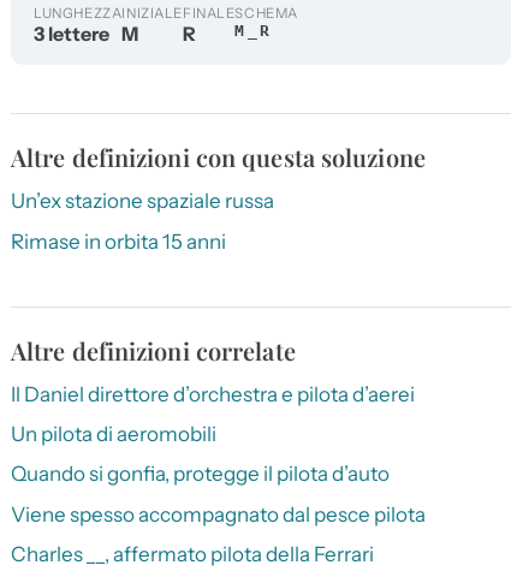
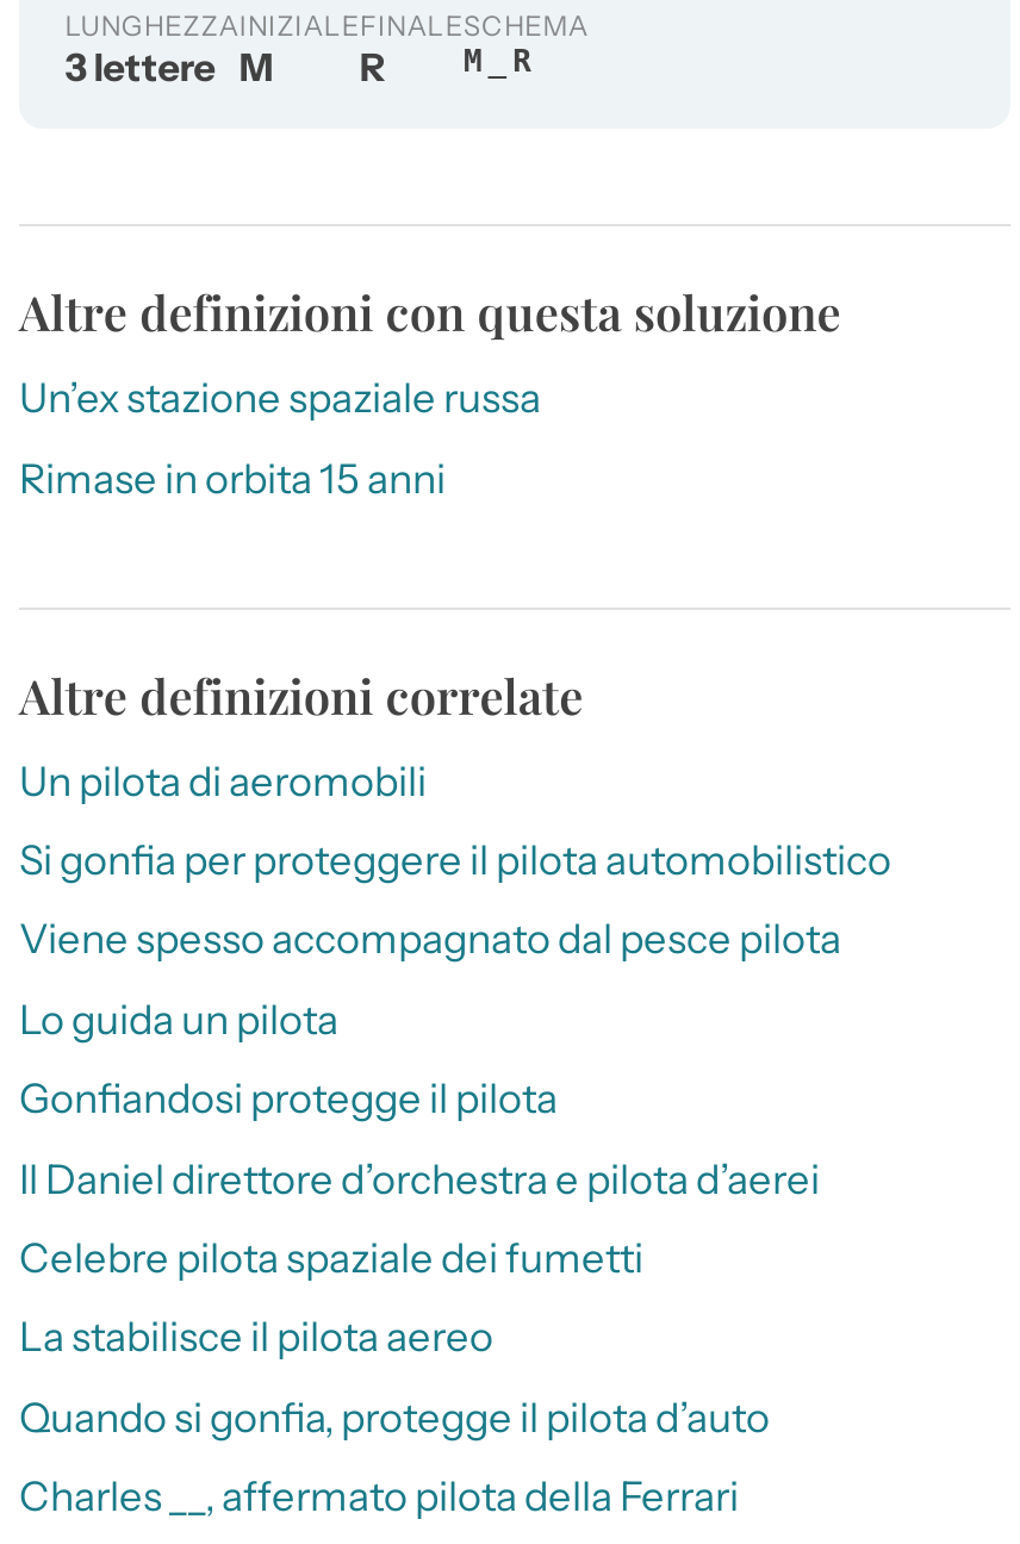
+ Si gonfia per proteggere il pilota automobilistico
+ Lo guida un pilota
+ Gonfiandosi protegge il pilota

+ Celebre pilota spaziale dei fumetti
+ La stabilisce il pilota aereo

moved up: Un pilota di aeromobili

moved down: Quando si gonfia, protegge il pilota d’auto

moved up: Viene spesso accompagnato dal pesce pilota
